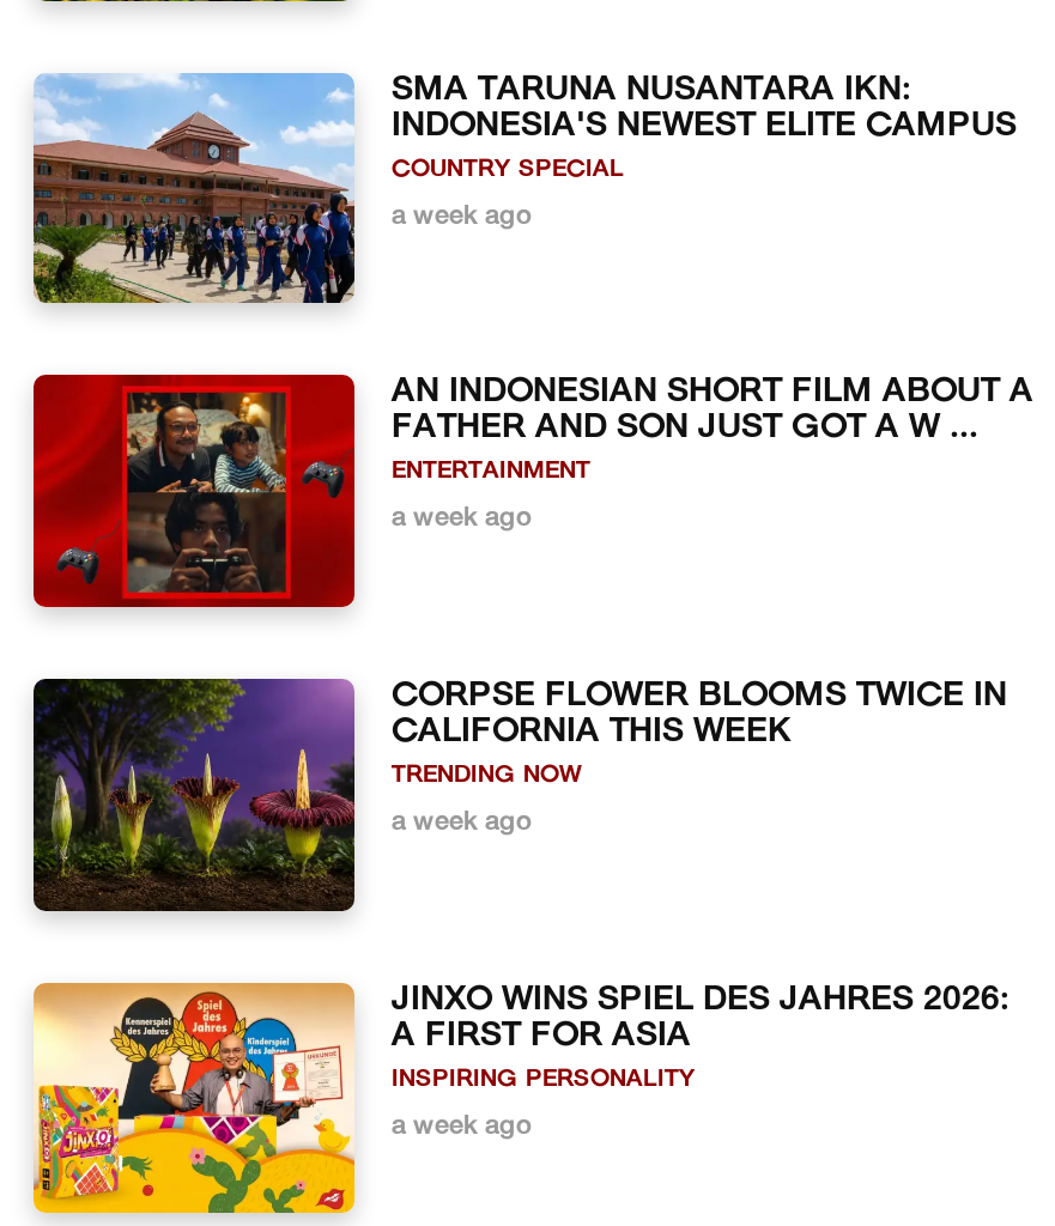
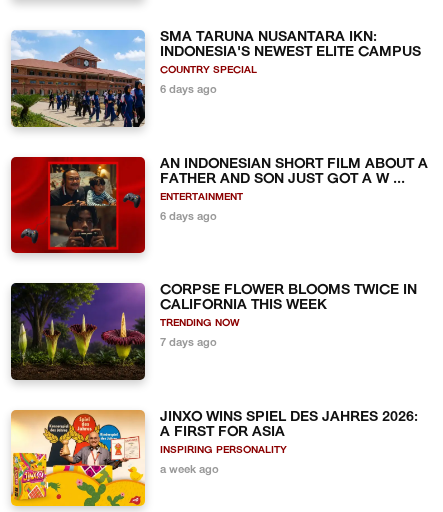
- a week ago
+ 6 days ago

- a week ago
+ 6 days ago

- a week ago
+ 7 days ago
